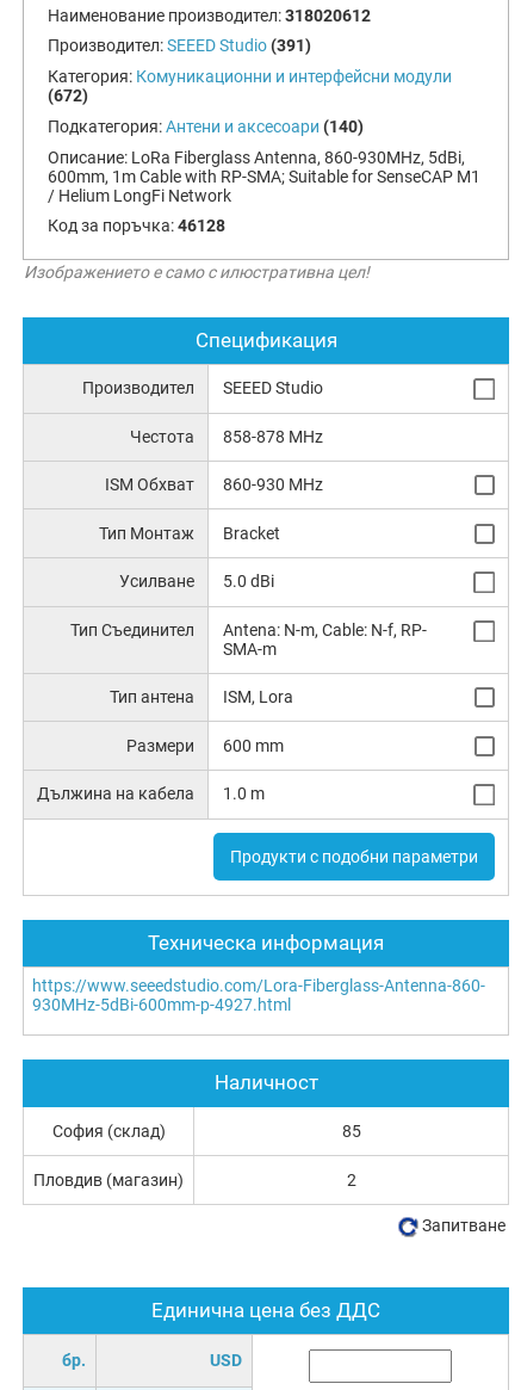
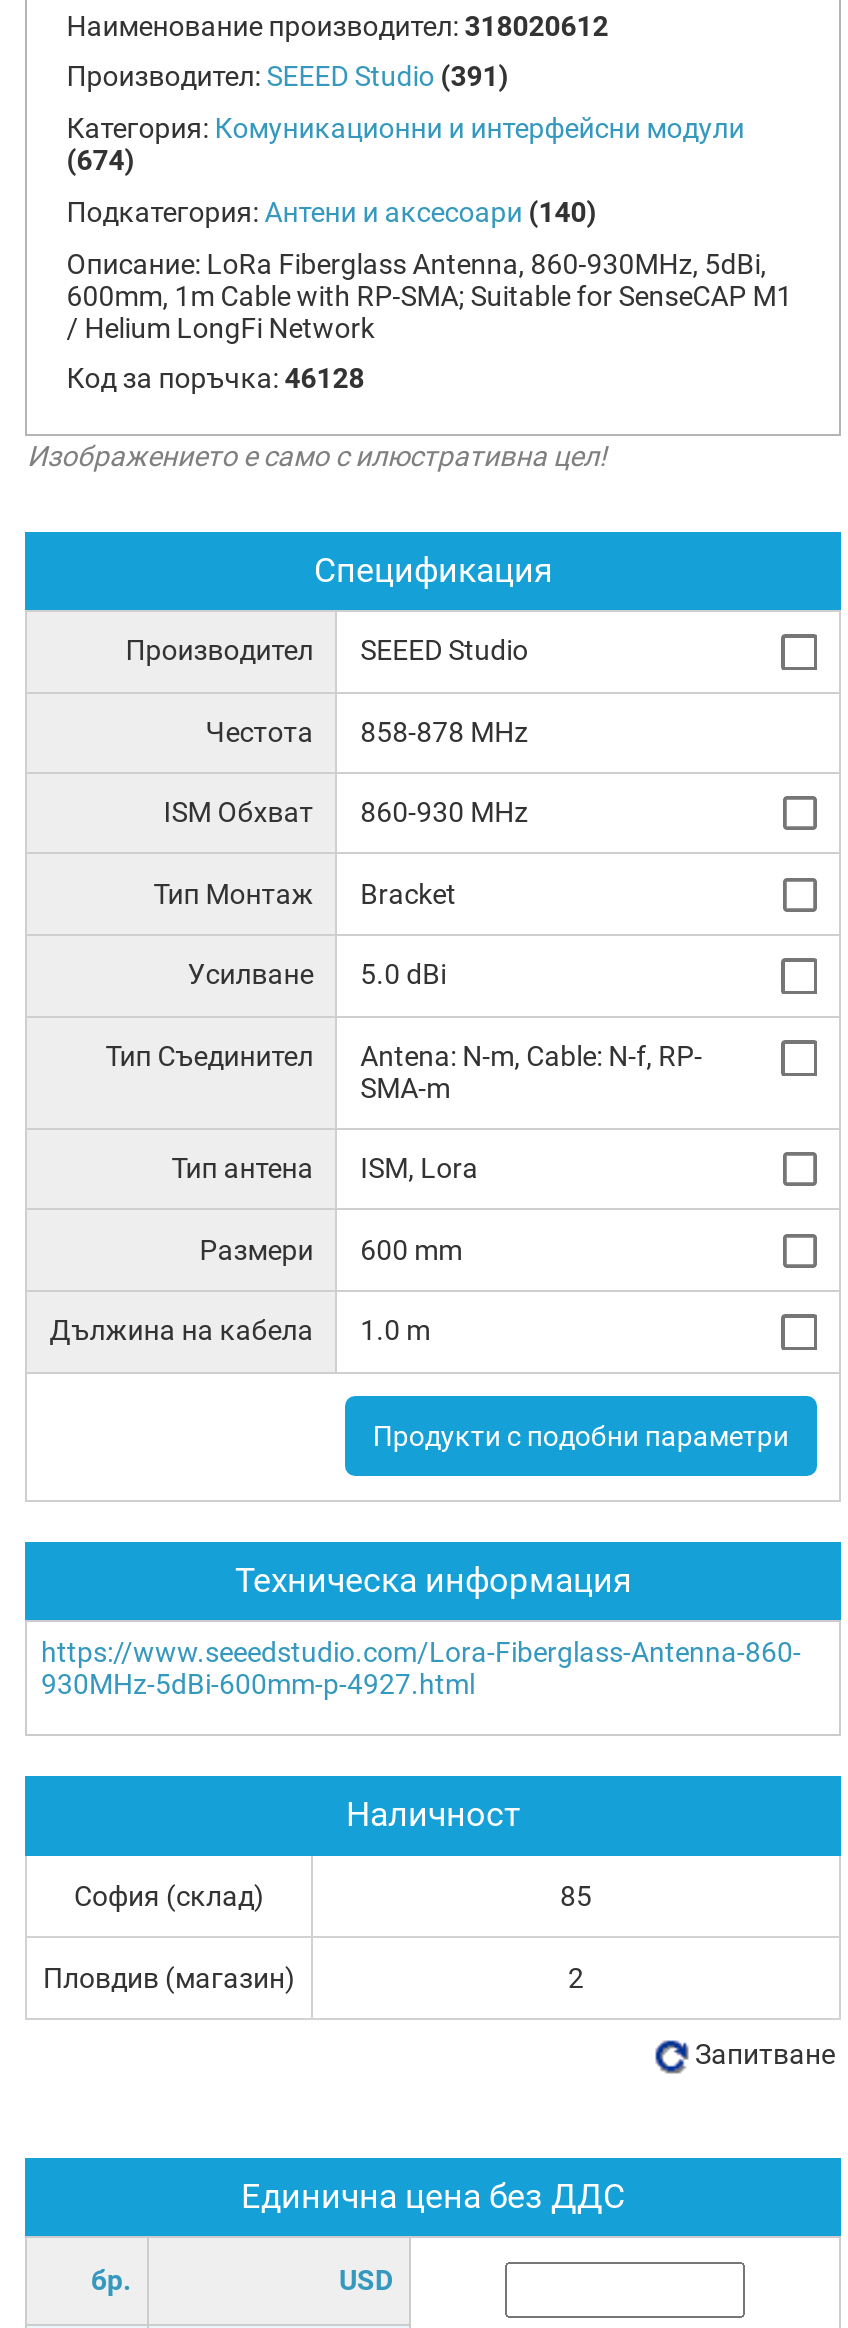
- (672)
+ (674)
